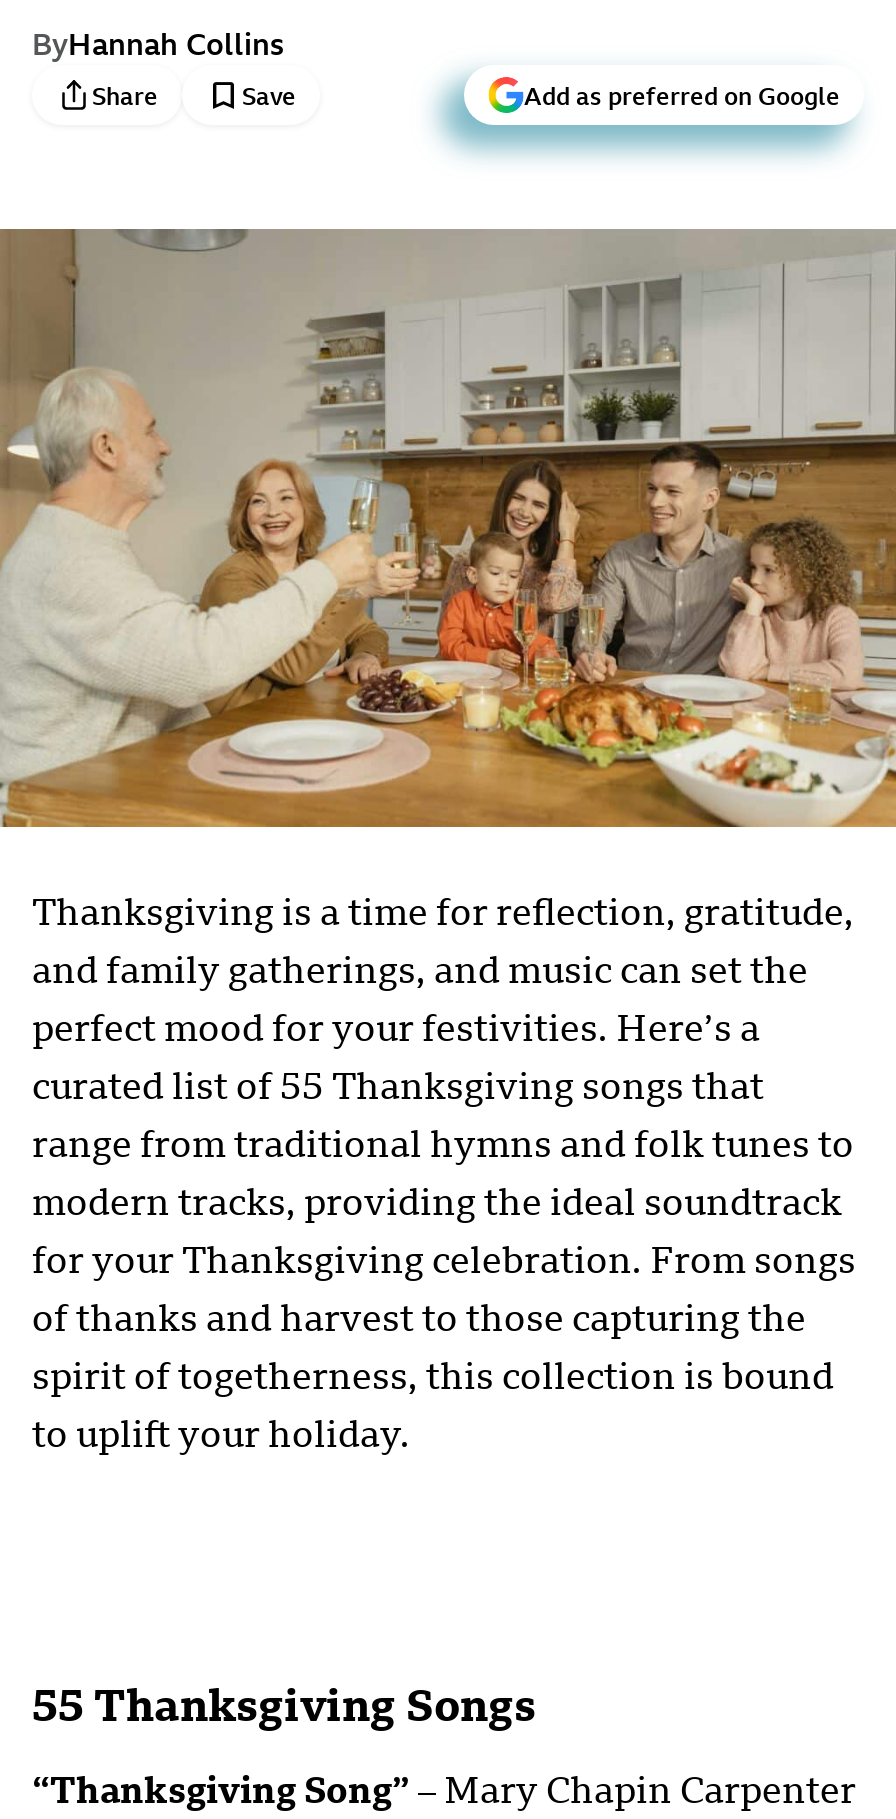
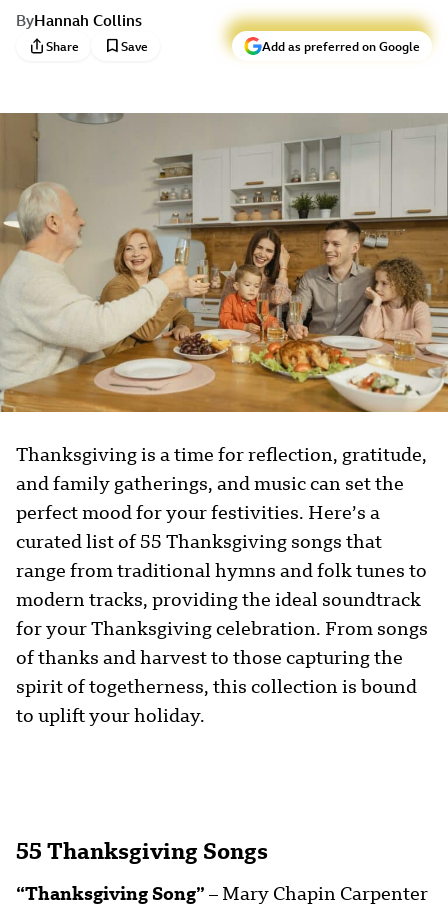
- [image]
+ [image]
